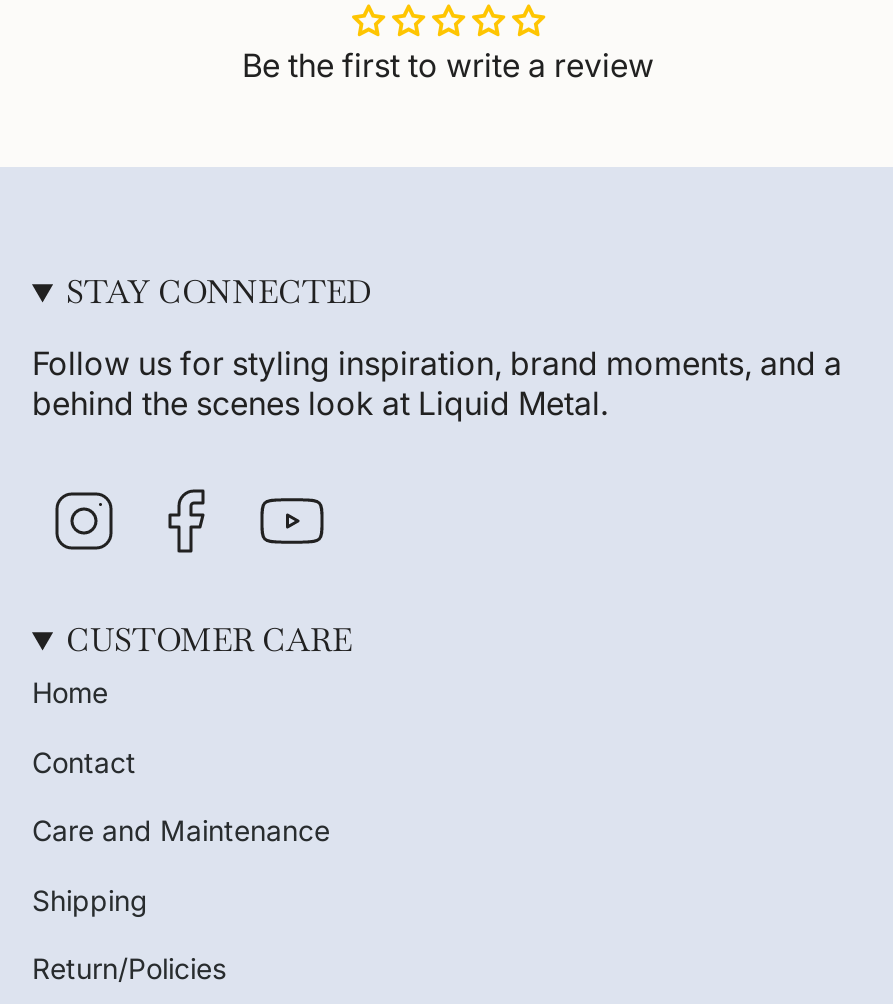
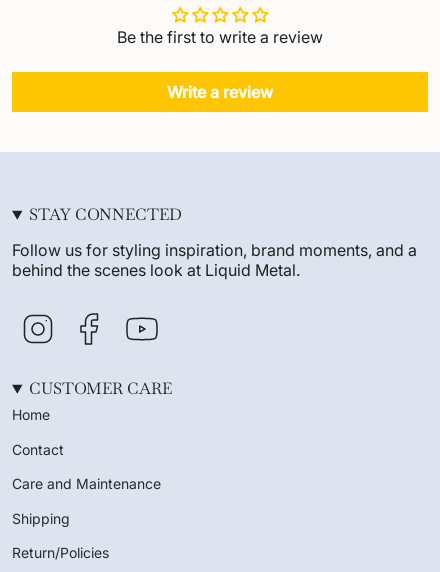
+ Write a review
